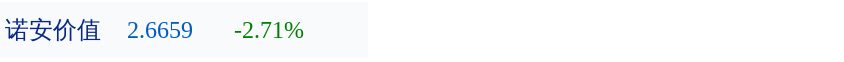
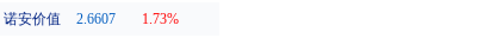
- 2.6659
+ 2.6607

- -2.71%
+ 1.73%
